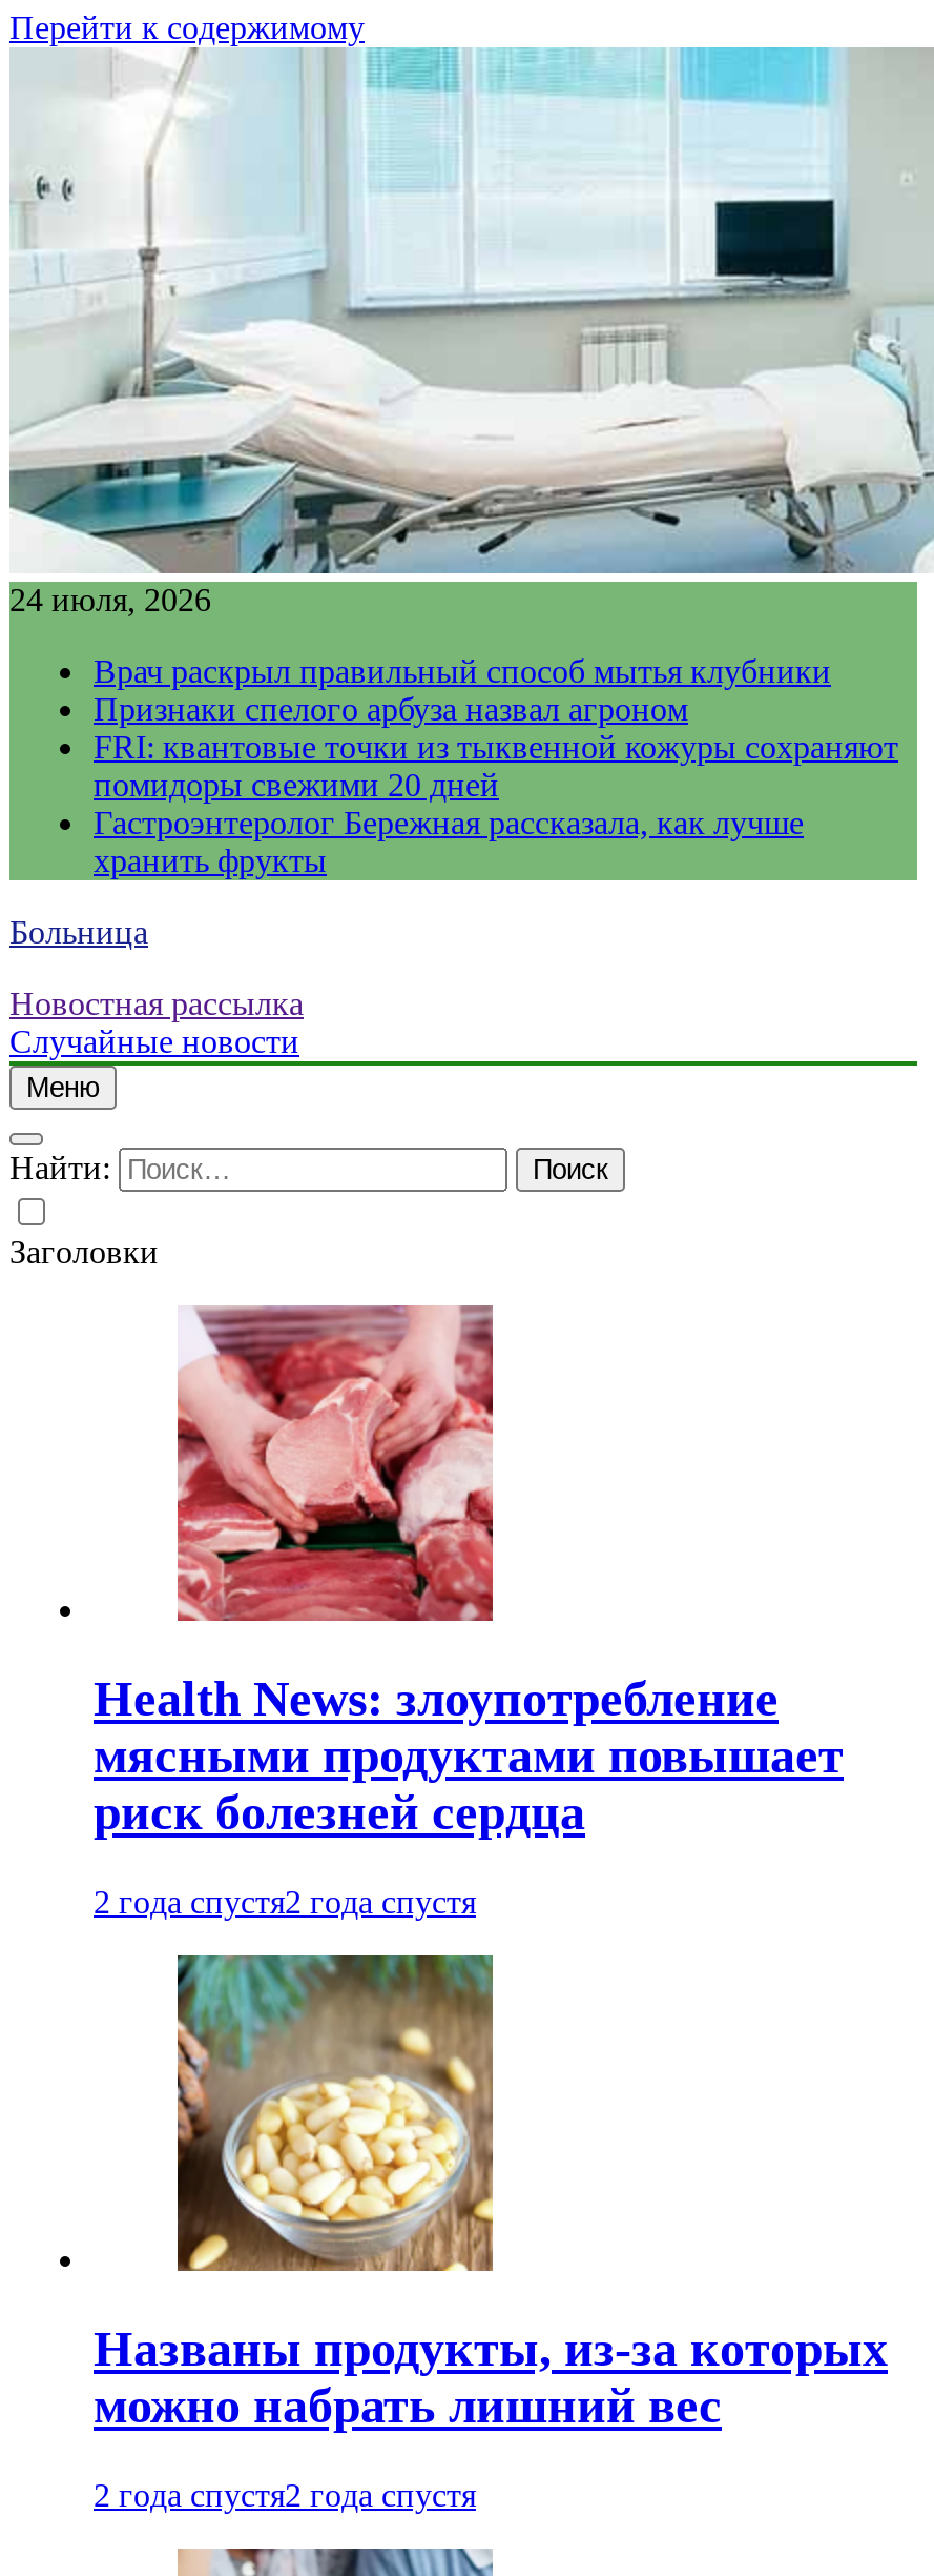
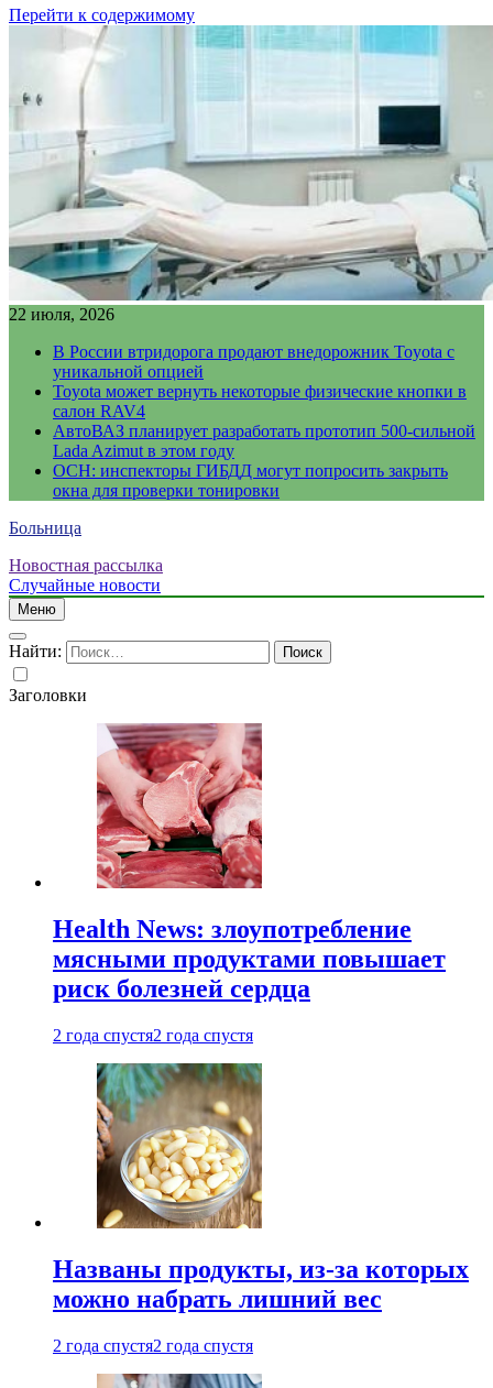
- 24 июля, 2026
+ 22 июля, 2026

- Врач раскрыл правильный способ мытья клубники
- Признаки спелого арбуза назвал агроном
- FRI: квантовые точки из тыквенной кожуры сохраняют
- помидоры свежими 20 дней
- Гастроэнтеролог Бережная рассказала, как лучше
- хранить фрукты
+ В России втридорога продают внедорожник Toyota с
+ уникальной опцией
+ Toyota может вернуть некоторые физические кнопки в
+ салон RAV4
+ АвтоВАЗ планирует разработать прототип 500-сильной
+ Lada Azimut в этом году
+ ОСН: инспекторы ГИБДД могут попросить закрыть
+ окна для проверки тонировки
